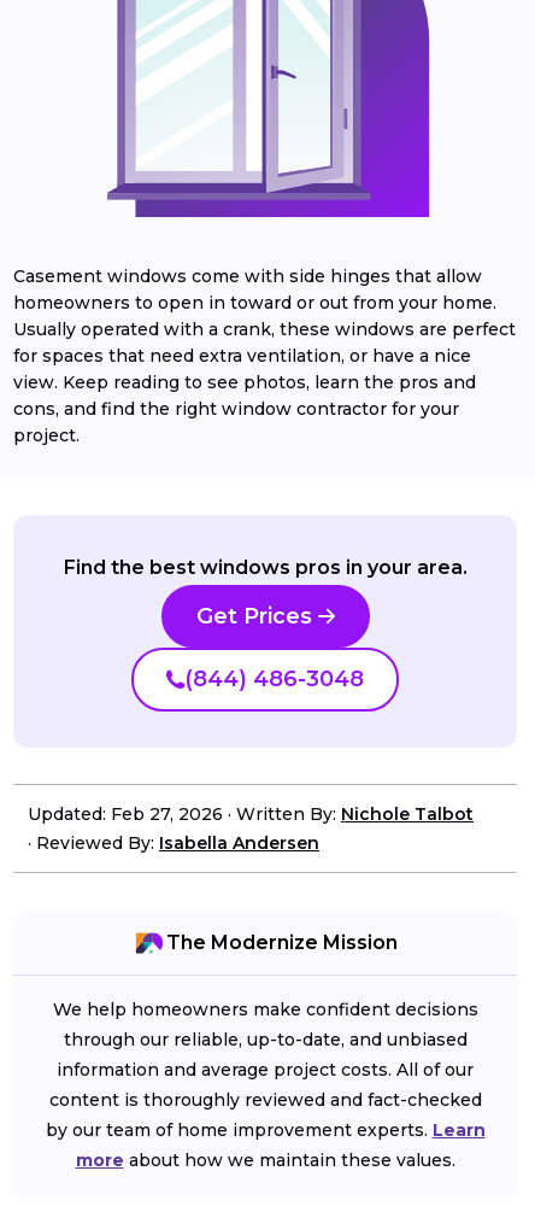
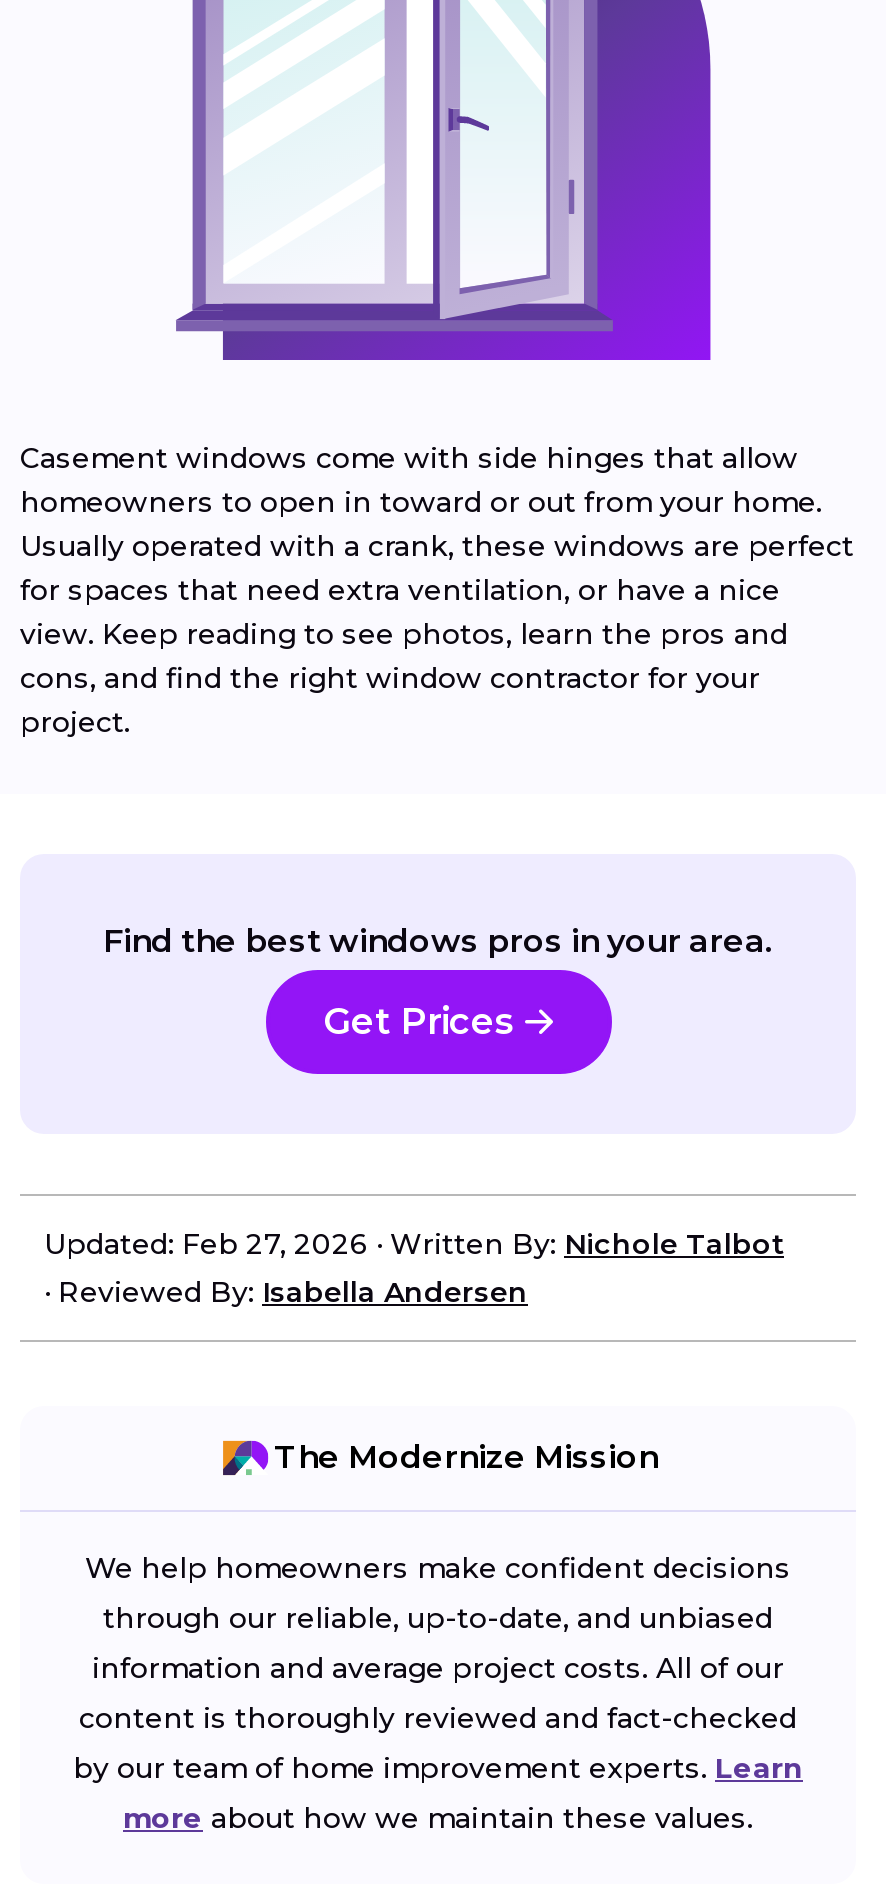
- (844) 486-3048
